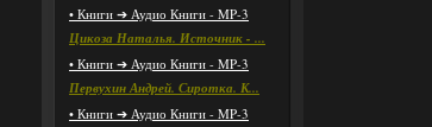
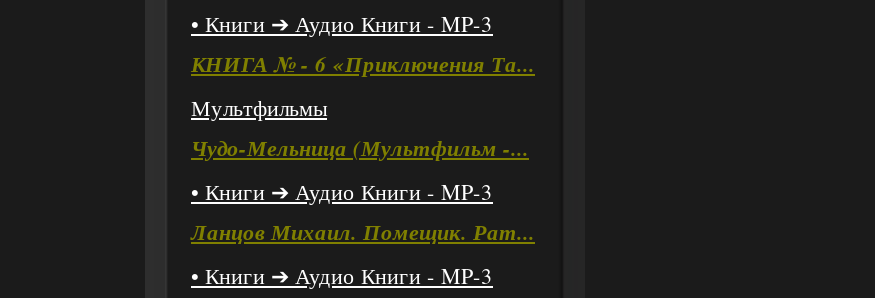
- Цикоза Наталья. Источник - ...
+ КНИГА № - 6 «Приключения Та...
+ Мультфильмы
+ Чудо-Мельница (Мультфильм -...

- Первухин Андрей. Сиротка. К...
+ Ланцов Михаил. Помещик. Рат...
